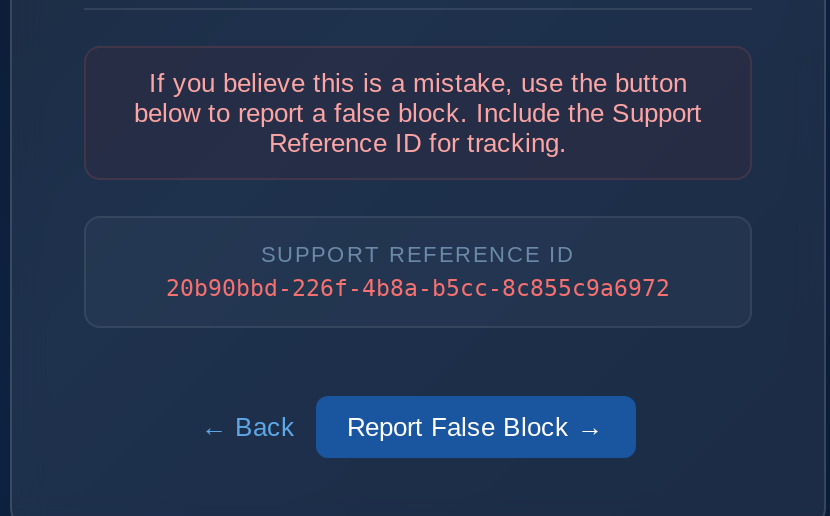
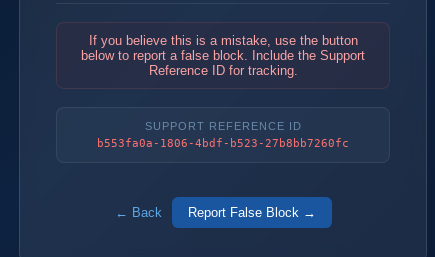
- 20b90bbd-226f-4b8a-b5cc-8c855c9a6972
+ b553fa0a-1806-4bdf-b523-27b8bb7260fc
